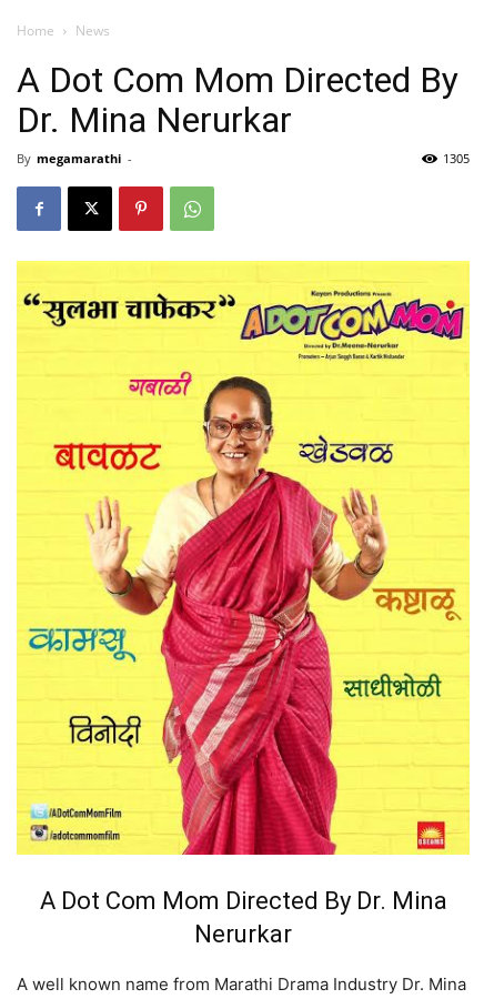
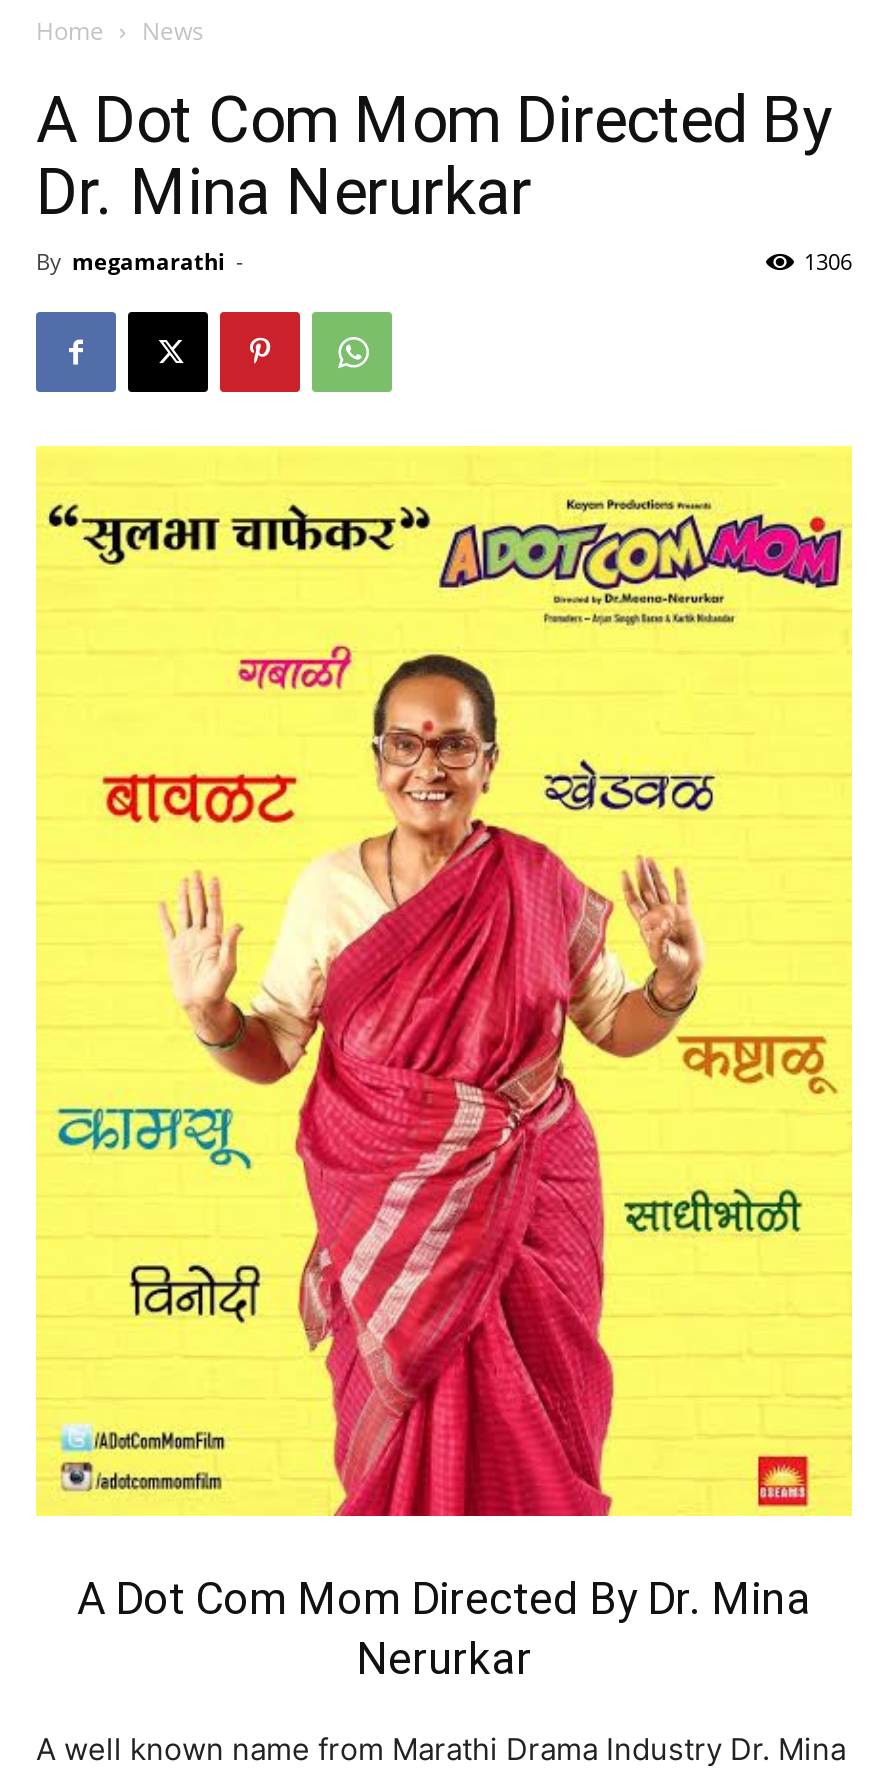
- 1305
+ 1306
